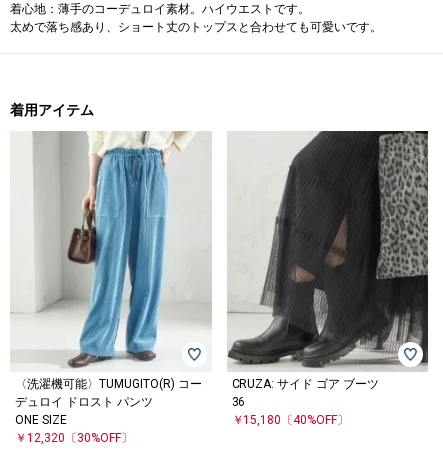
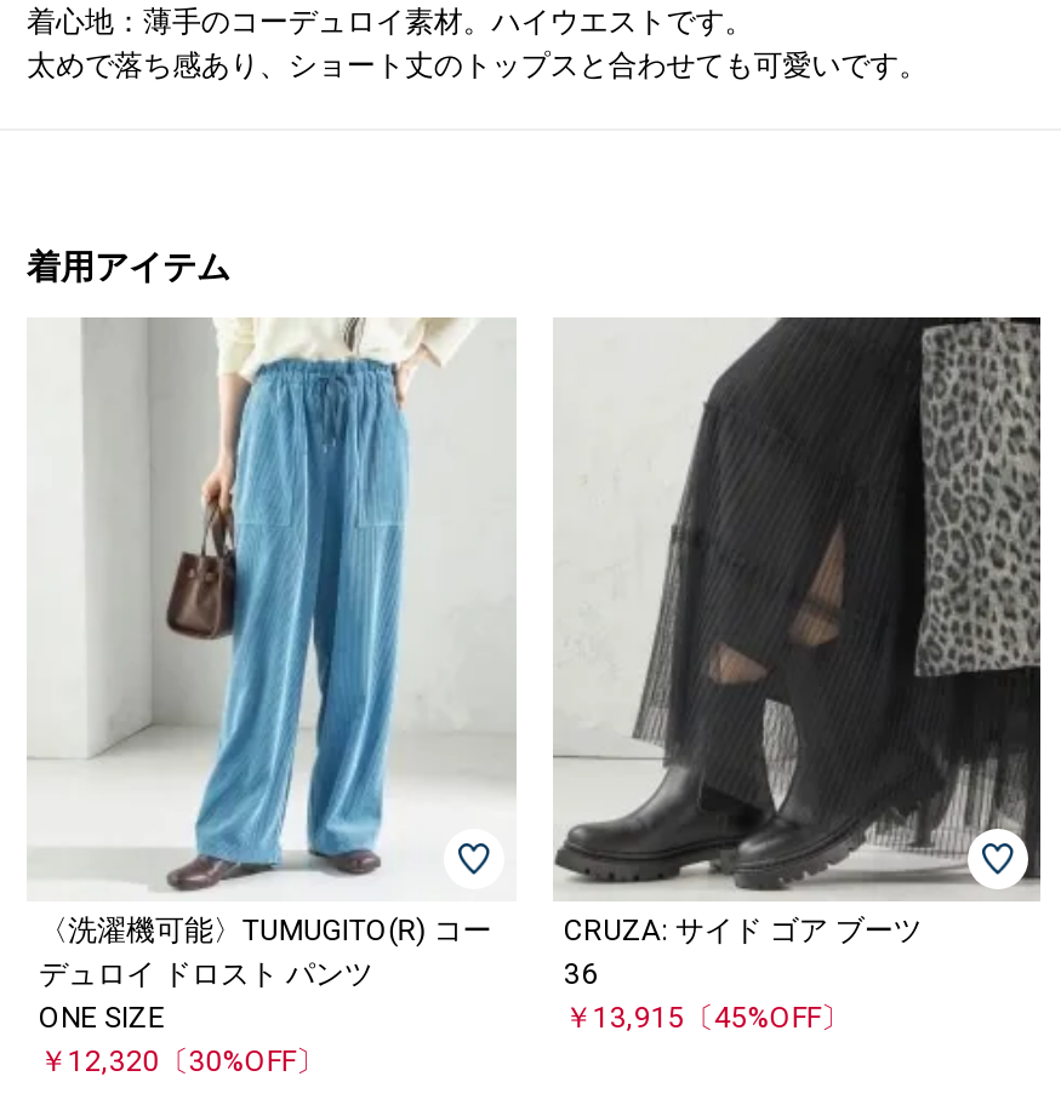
- ￥15,180〔40%OFF〕
+ ￥13,915〔45%OFF〕
